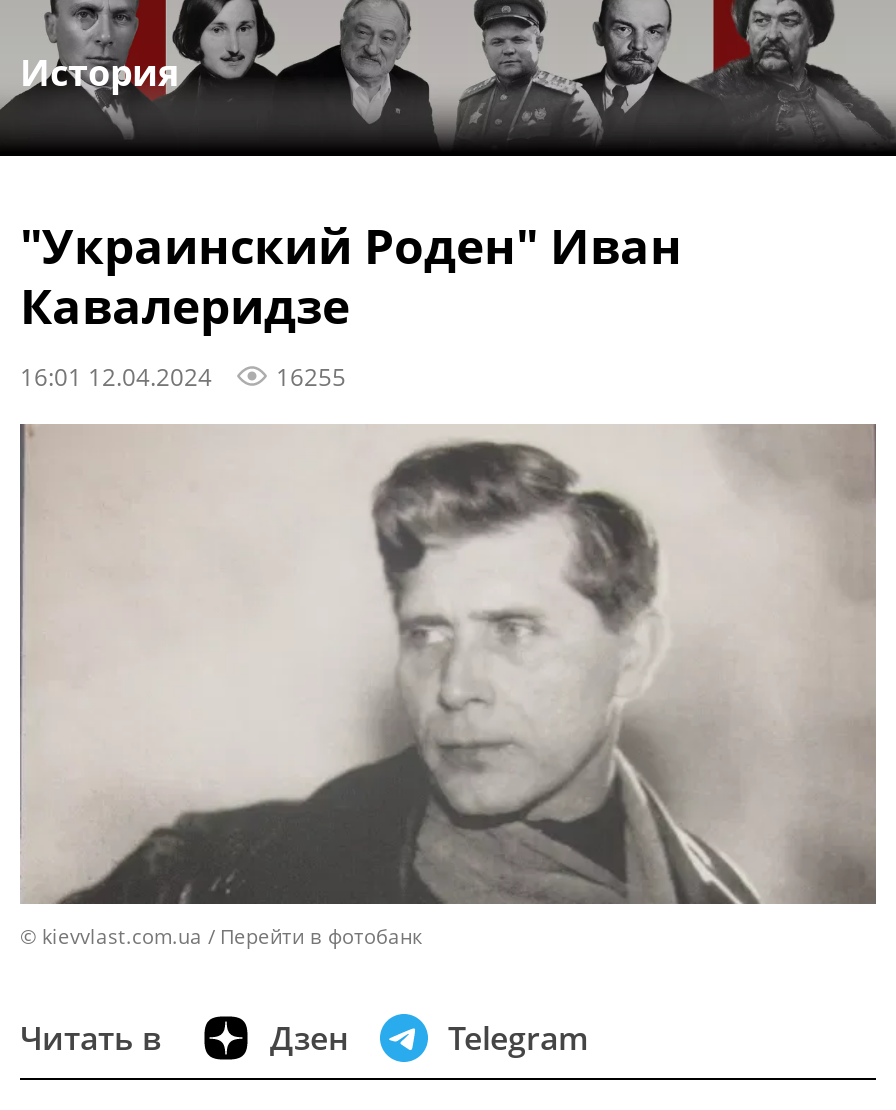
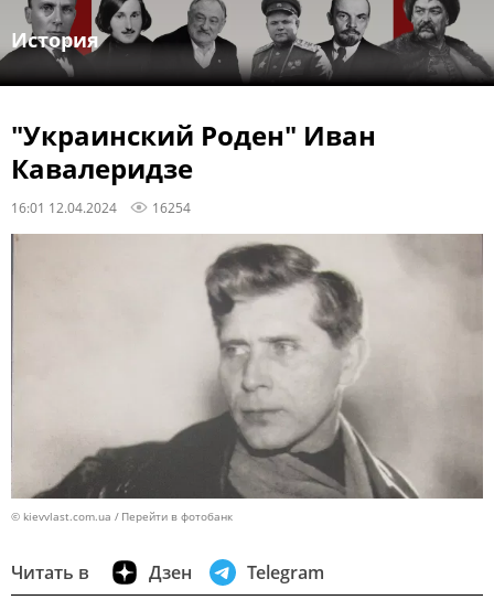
- 16:01 12.04.2024 16255
+ 16:01 12.04.2024 16254
